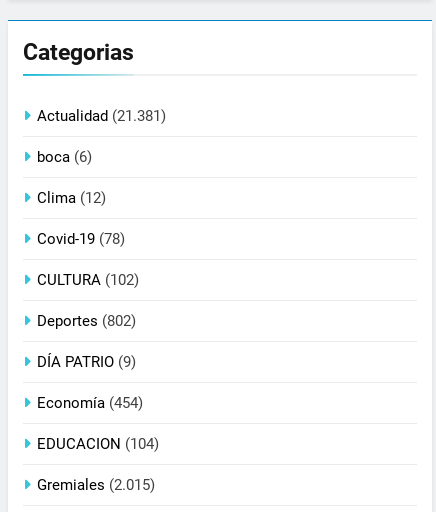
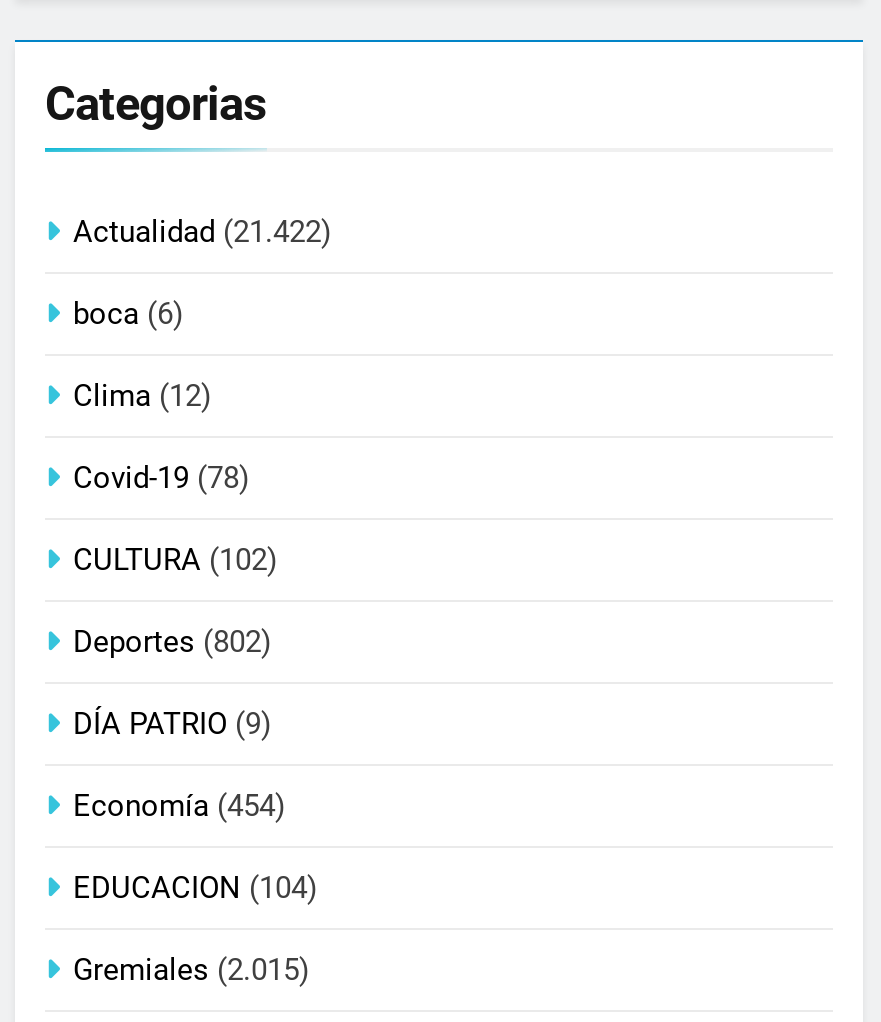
- Actualidad (21.381)
+ Actualidad (21.422)
